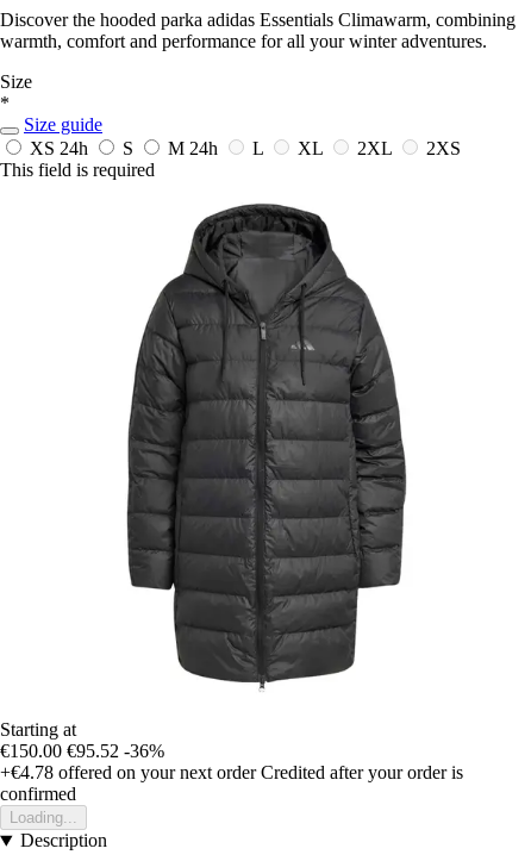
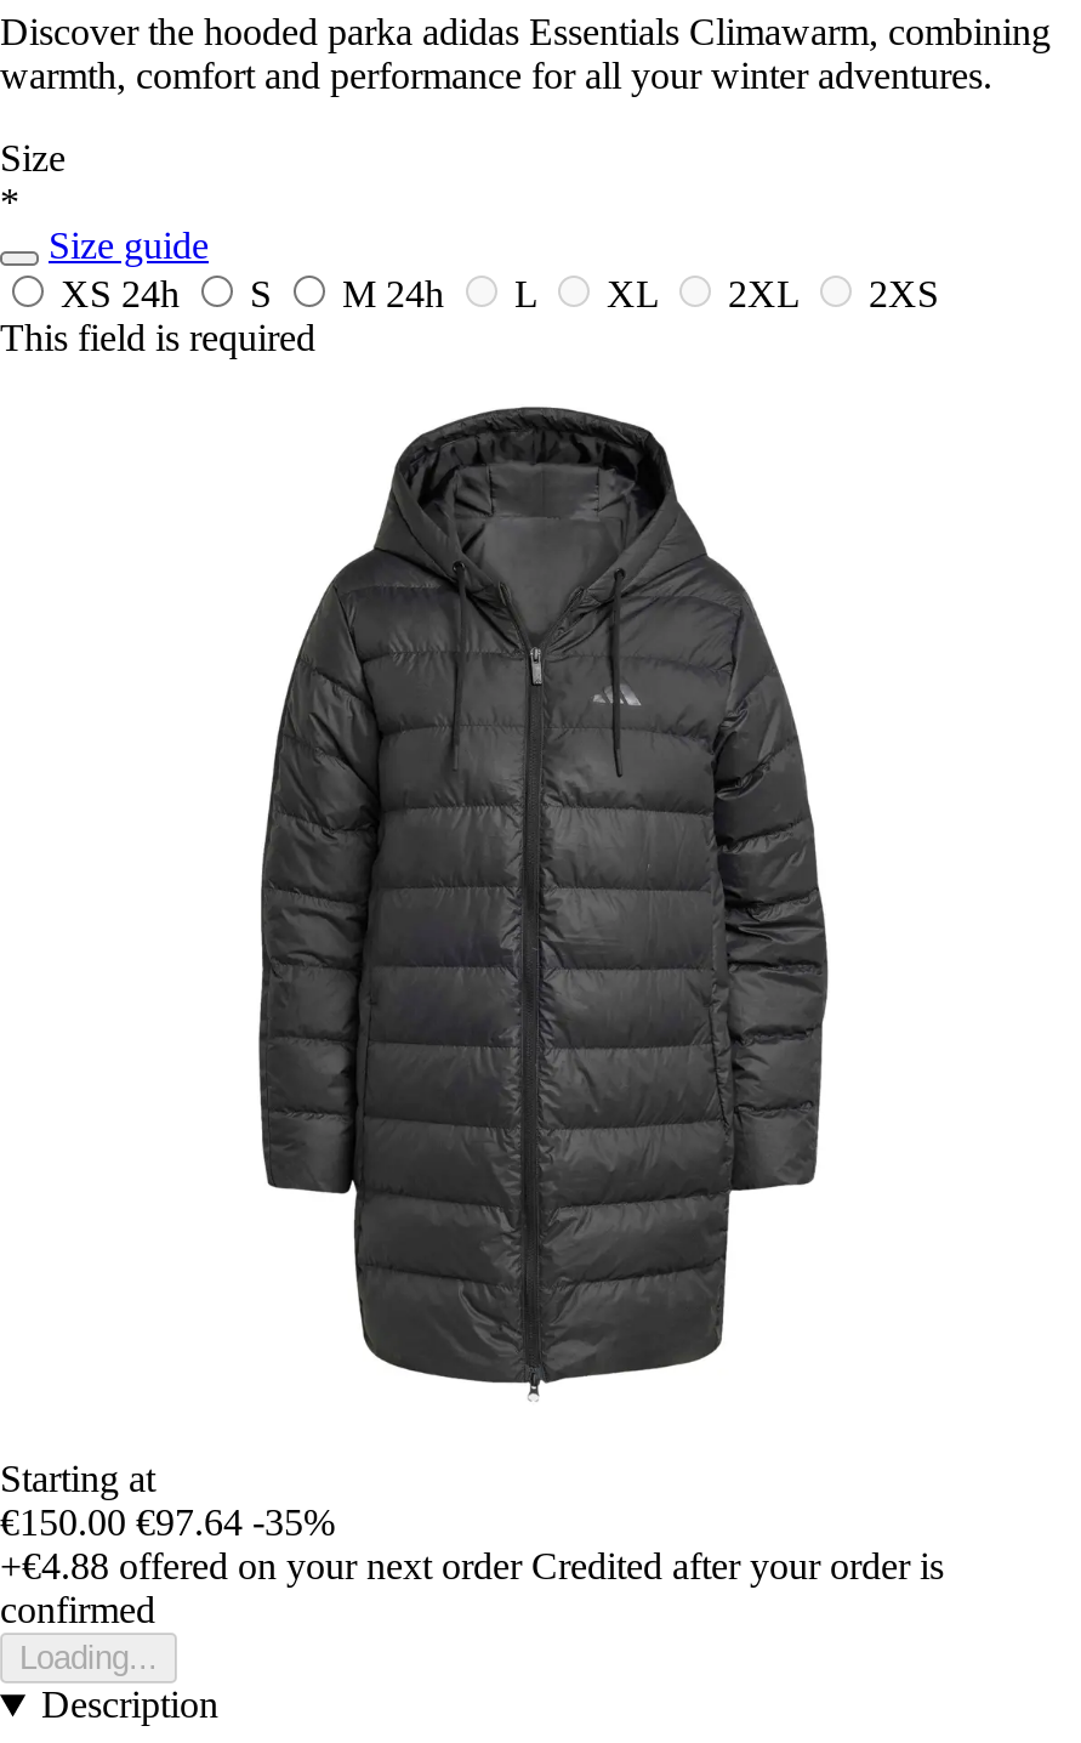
- €150.00 €95.52 -36%
+ €150.00 €97.64 -35%

- +€4.78 offered on your next order Credited after your order is
+ +€4.88 offered on your next order Credited after your order is
